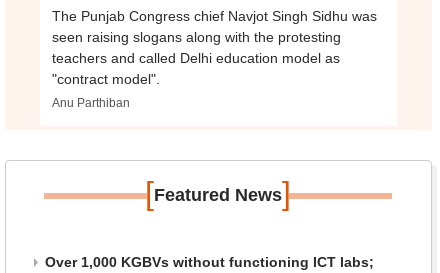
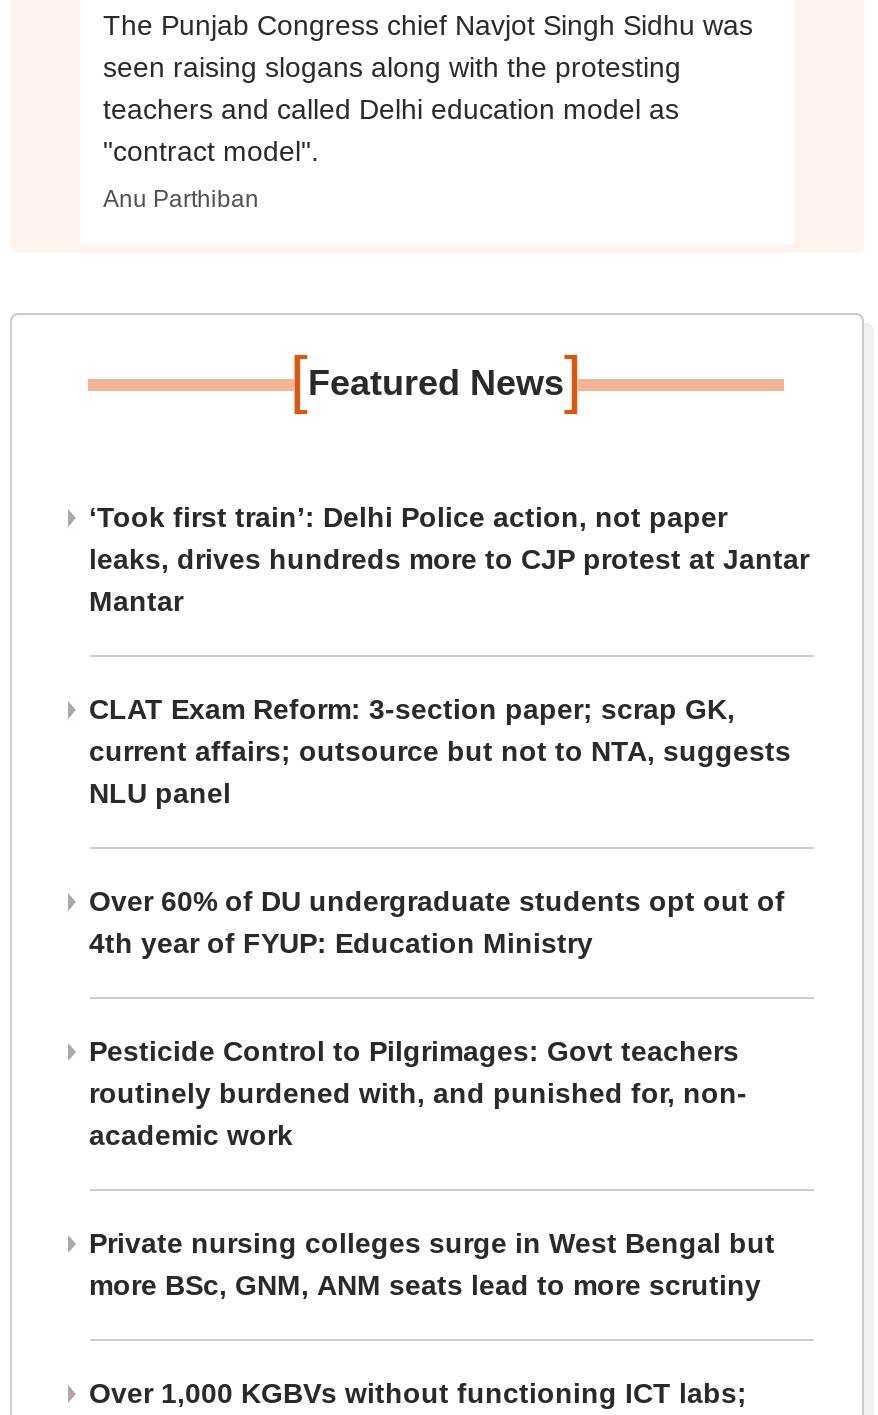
+ ‘Took first train’: Delhi Police action, not paper
+ leaks, drives hundreds more to CJP protest at Jantar
+ Mantar
+ CLAT Exam Reform: 3-section paper; scrap GK,
+ current affairs; outsource but not to NTA, suggests
+ NLU panel
+ Over 60% of DU undergraduate students opt out of
+ 4th year of FYUP: Education Ministry
+ Pesticide Control to Pilgrimages: Govt teachers
+ routinely burdened with, and punished for, non-
+ academic work
+ Private nursing colleges surge in West Bengal but
+ more BSc, GNM, ANM seats lead to more scrutiny
